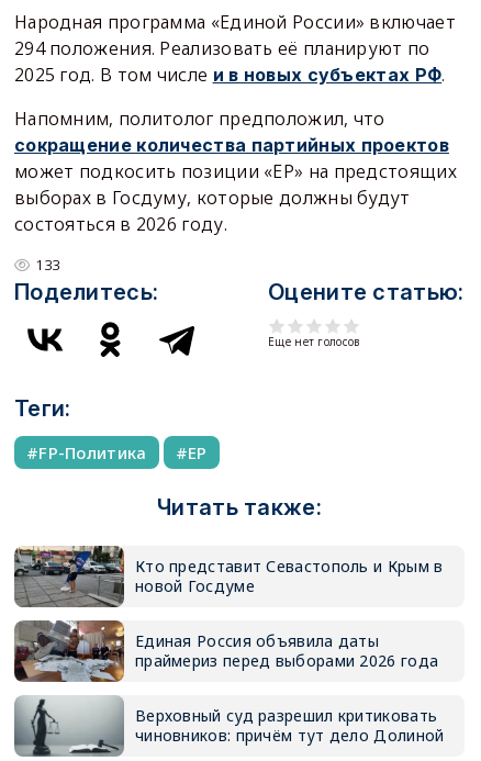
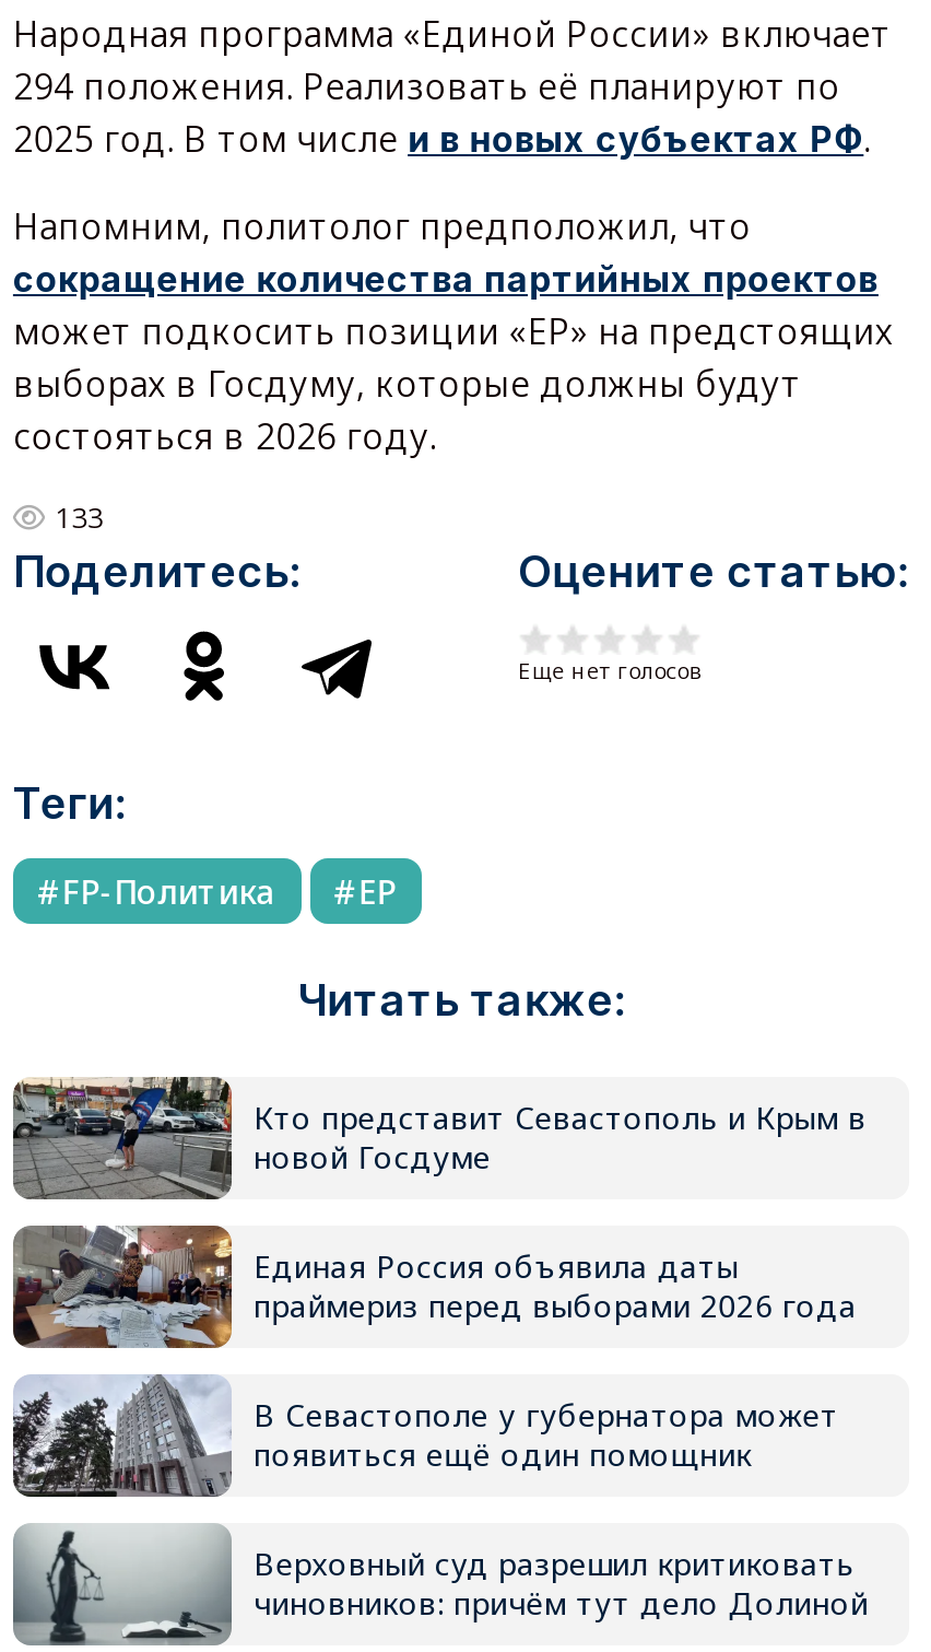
+ [image]
+ В Севастополе у губернатора может
+ появиться ещё один помощник
